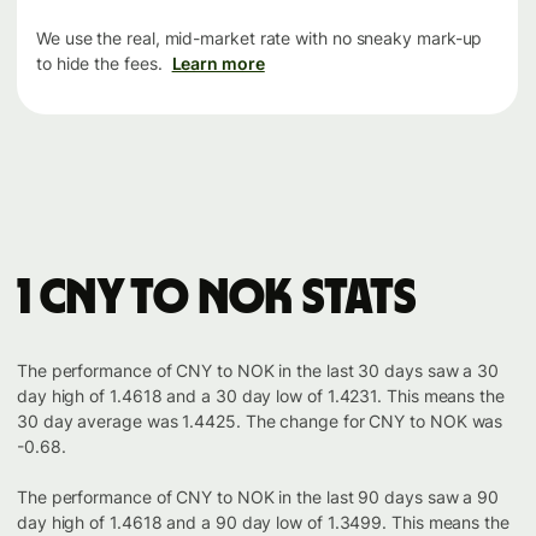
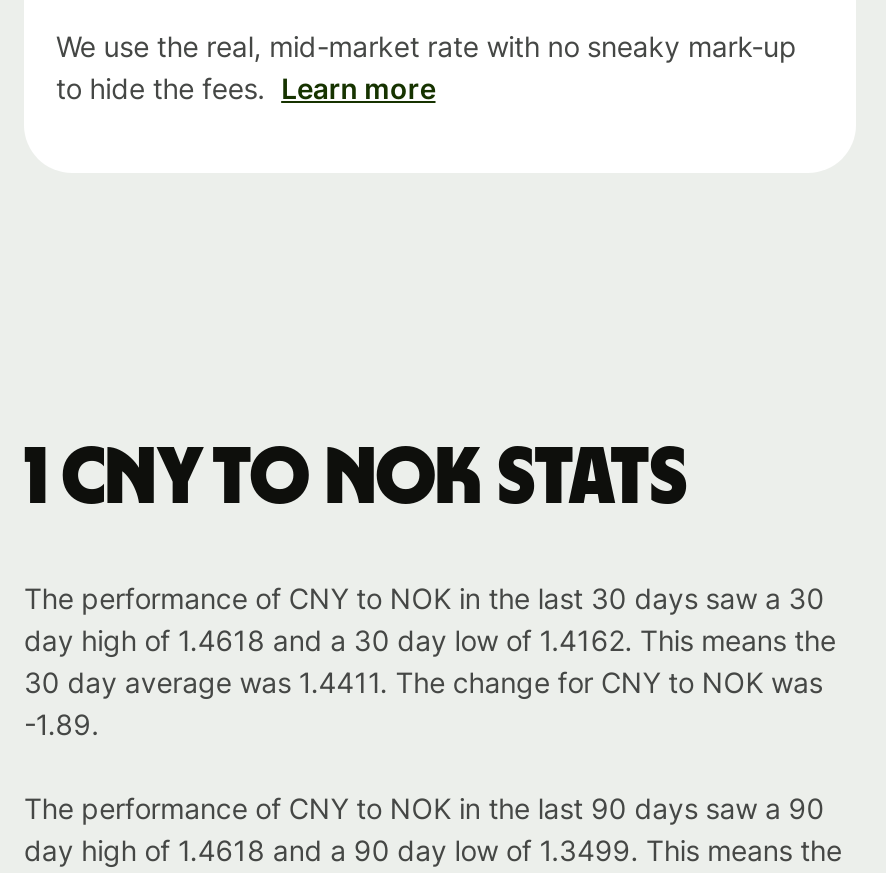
- day high of 1.4618 and a 30 day low of 1.4231. This means the
+ day high of 1.4618 and a 30 day low of 1.4162. This means the

- 30 day average was 1.4425. The change for CNY to NOK was
+ 30 day average was 1.4411. The change for CNY to NOK was

- -0.68.
+ -1.89.
